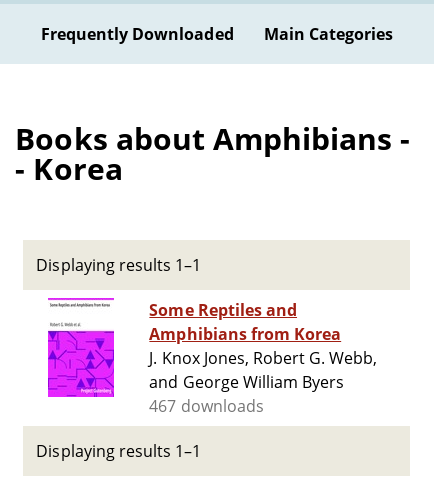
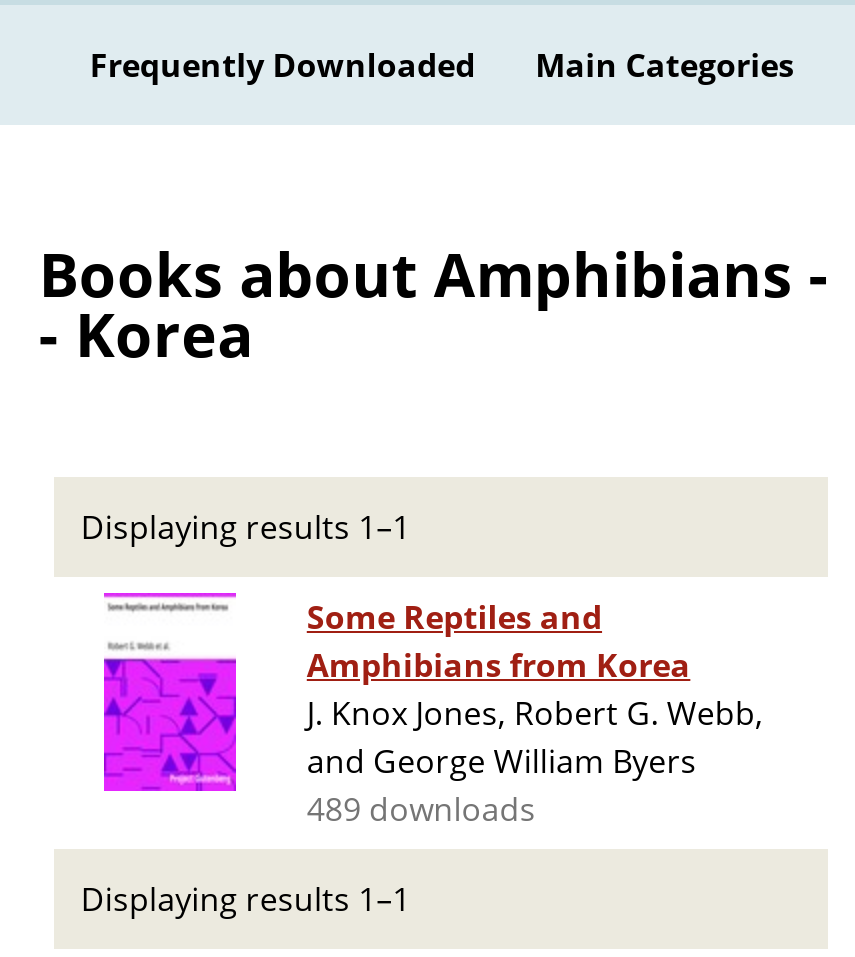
- 467 downloads
+ 489 downloads
